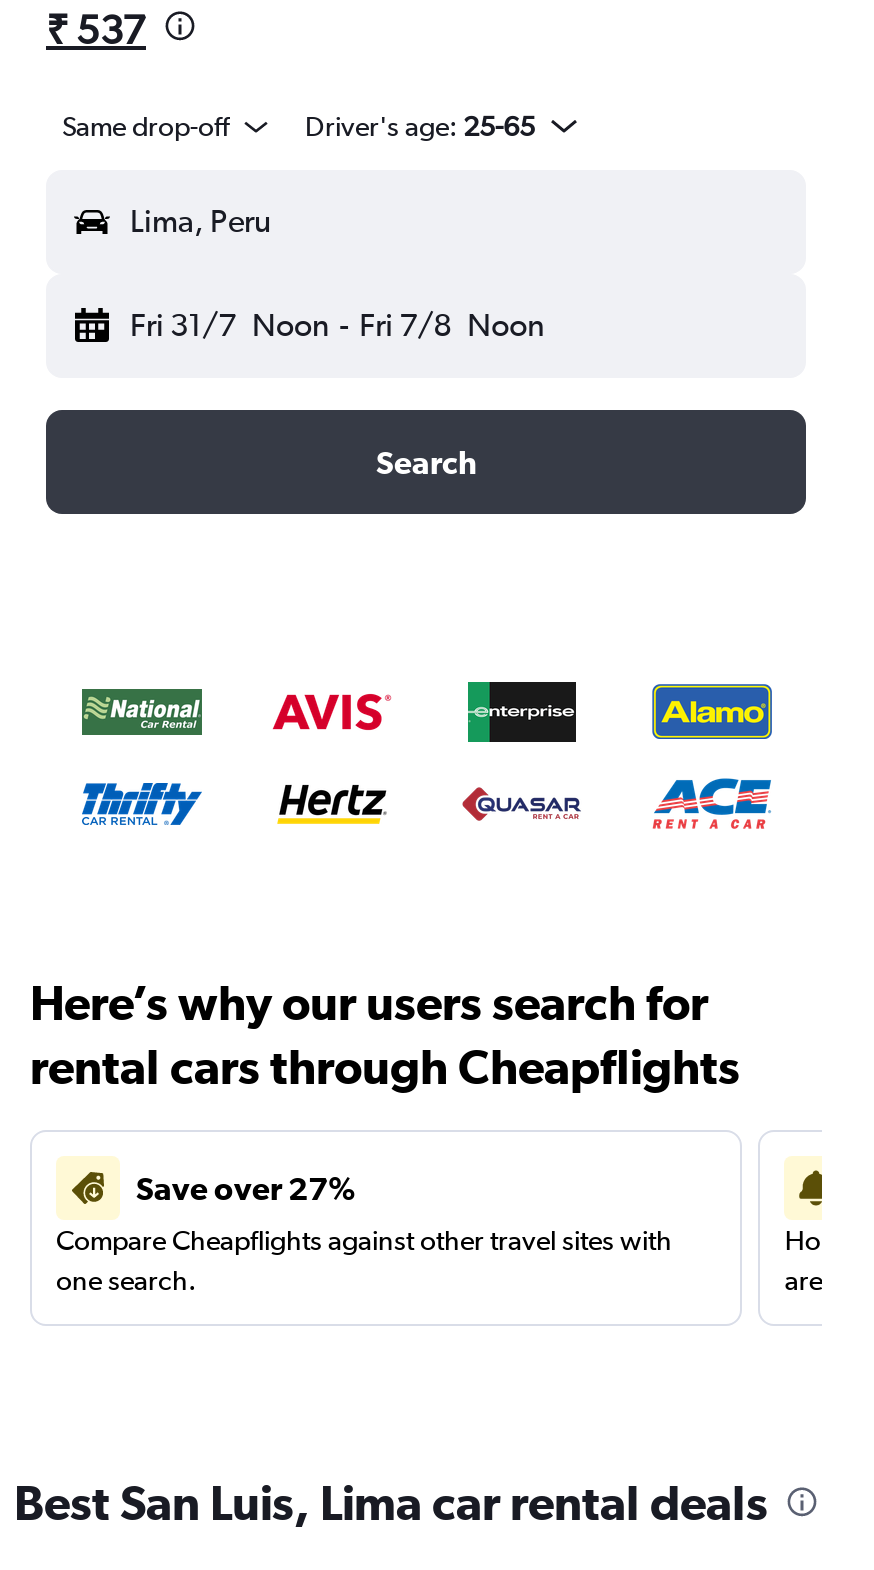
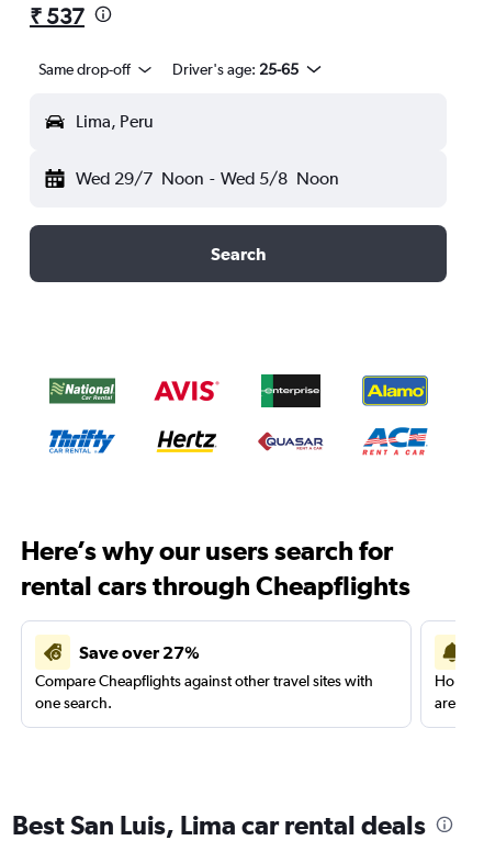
- Fri 31/7 Noon - Fri 7/8 Noon
+ Wed 29/7 Noon - Wed 5/8 Noon
